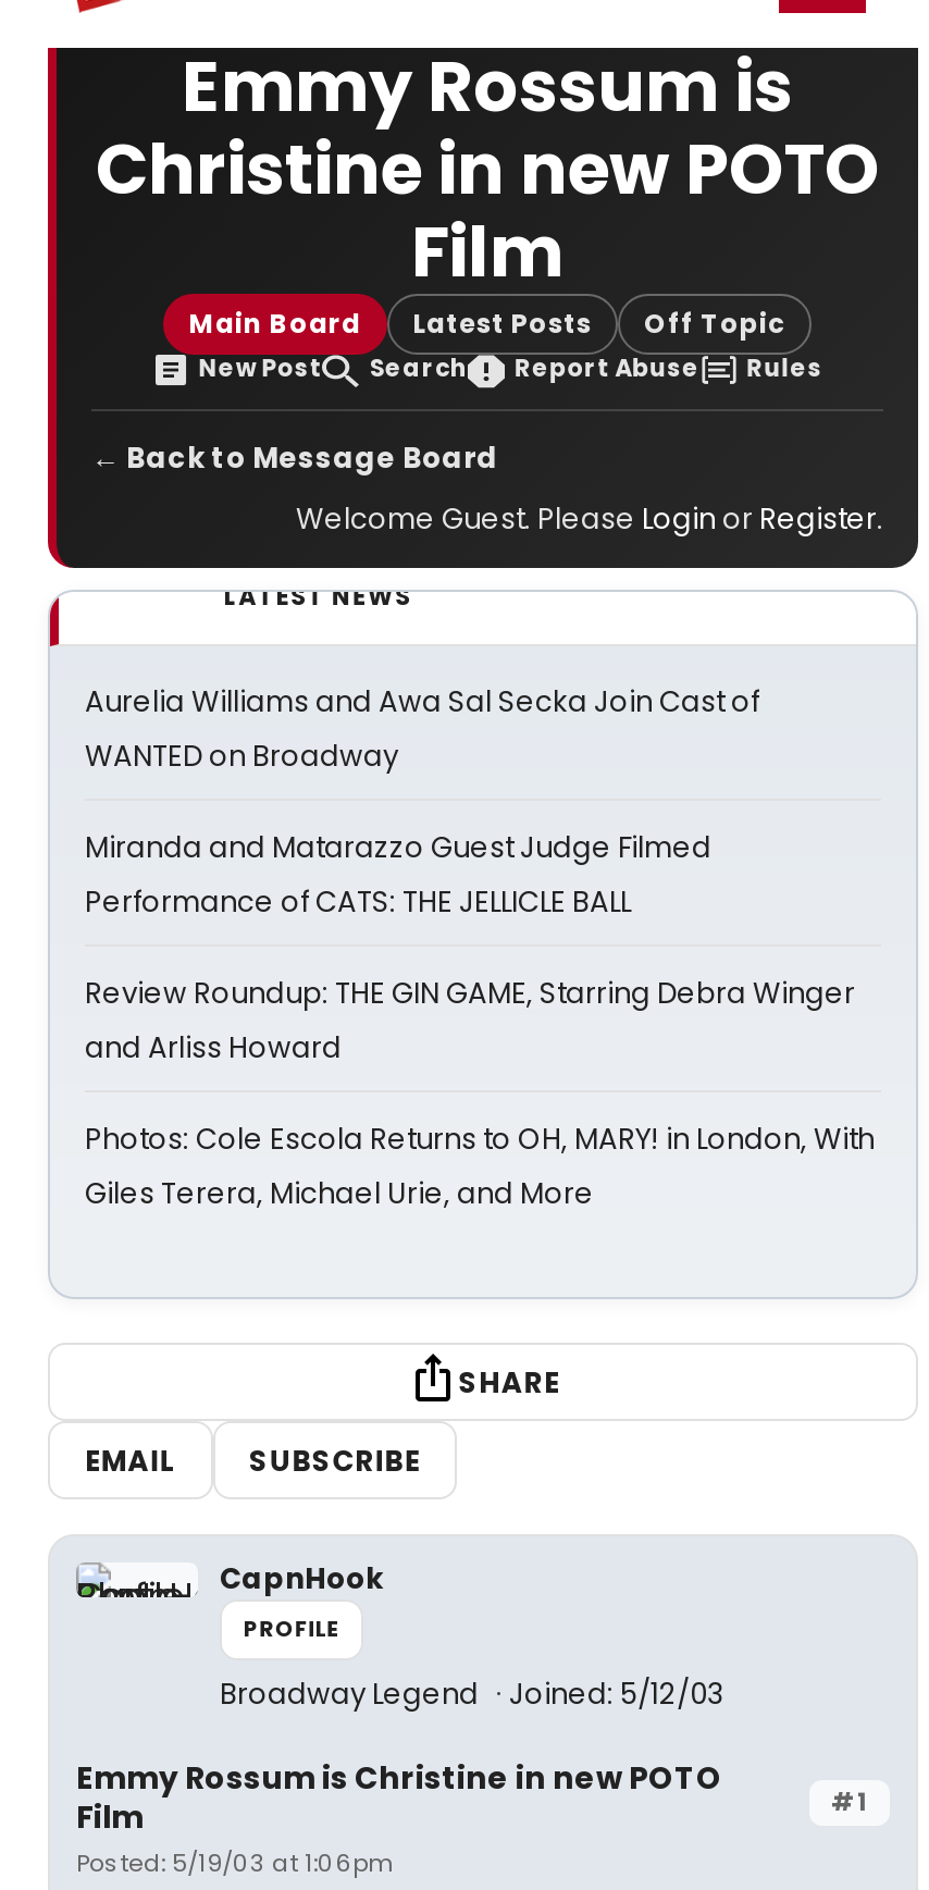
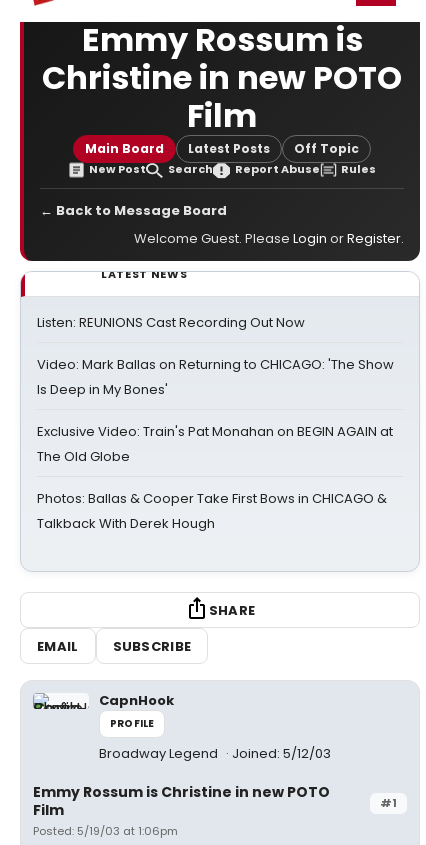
- Aurelia Williams and Awa Sal Secka Join Cast of
- WANTED on Broadway
+ Listen: REUNIONS Cast Recording Out Now

- Miranda and Matarazzo Guest Judge Filmed
- Performance of CATS: THE JELLICLE BALL
+ Video: Mark Ballas on Returning to CHICAGO: 'The Show
+ Is Deep in My Bones'

- Review Roundup: THE GIN GAME, Starring Debra Winger
- and Arliss Howard
+ Exclusive Video: Train's Pat Monahan on BEGIN AGAIN at
+ The Old Globe

- Photos: Cole Escola Returns to OH, MARY! in London, With
- Giles Terera, Michael Urie, and More
+ Photos: Ballas & Cooper Take First Bows in CHICAGO &
+ Talkback With Derek Hough
